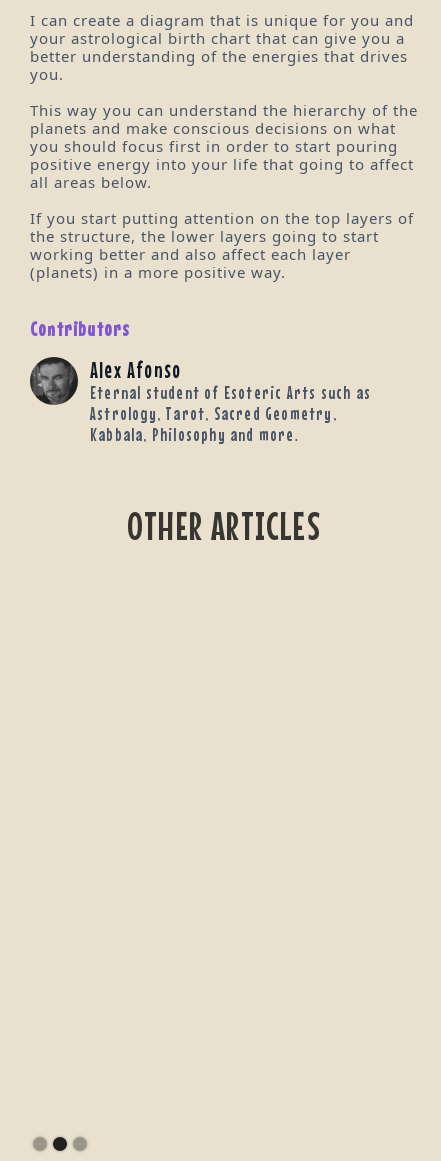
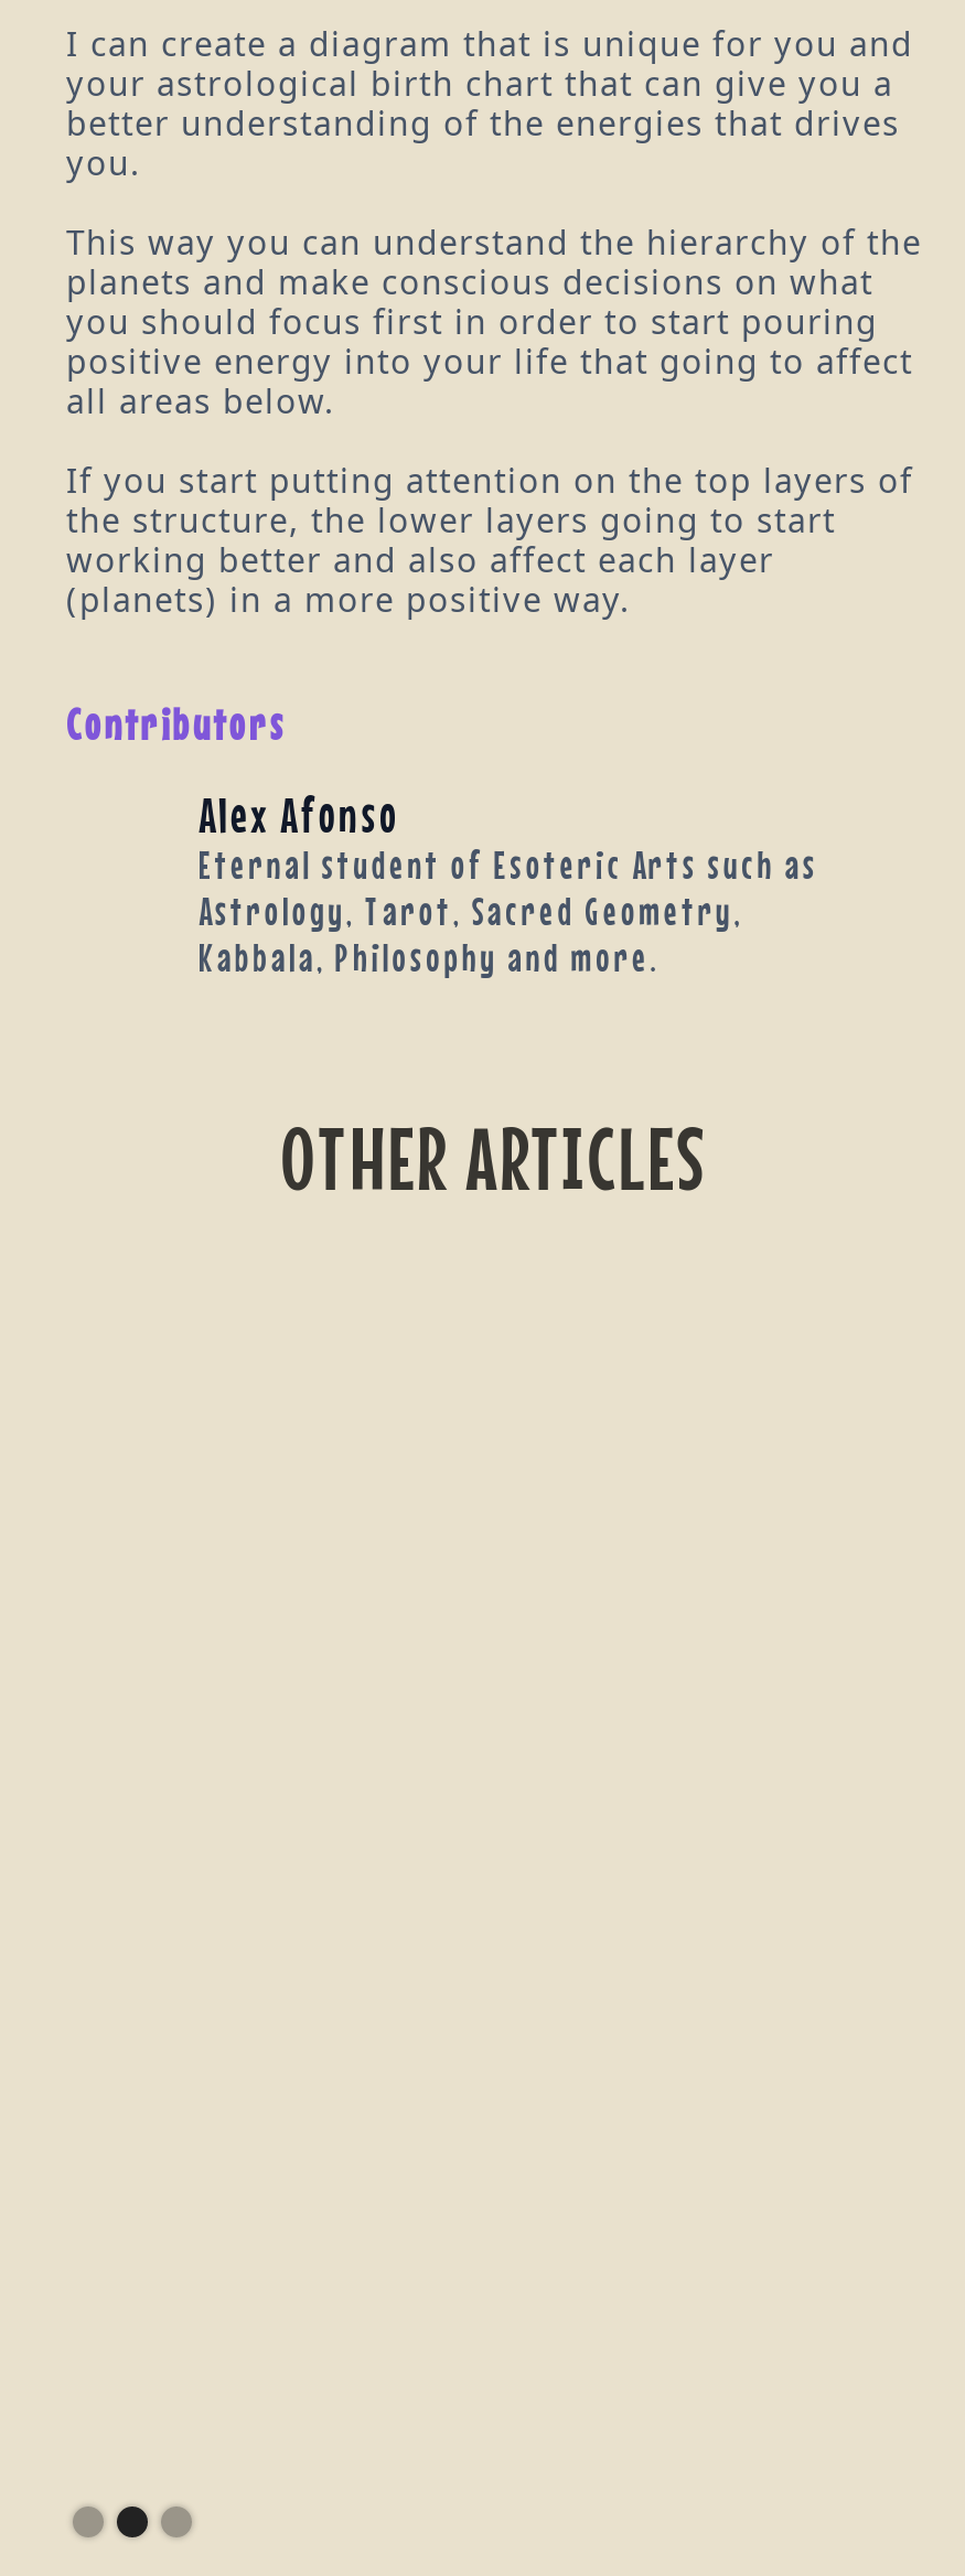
- [image]
